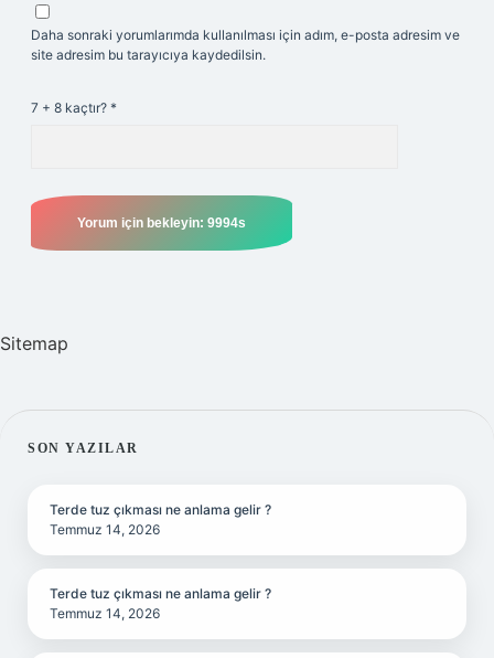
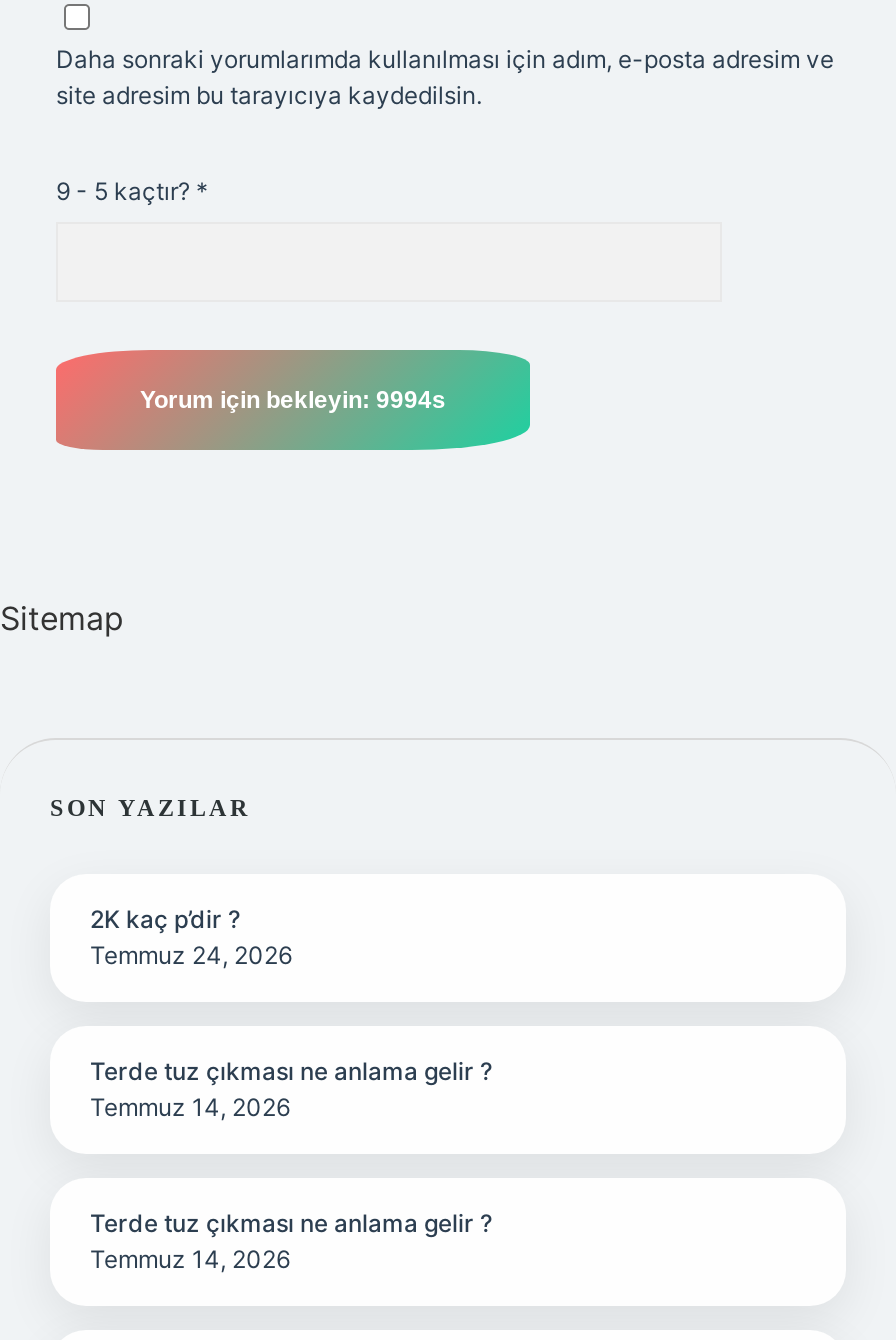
- 7 + 8 kaçtır? *
+ 9 - 5 kaçtır? *

+ 2K kaç p’dir ?
+ Temmuz 24, 2026
